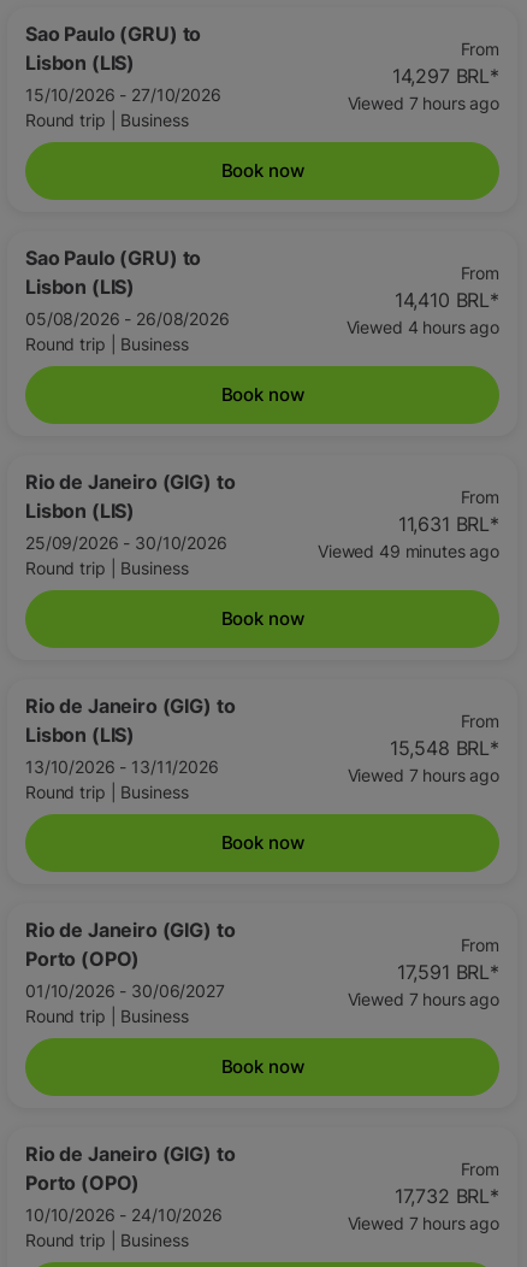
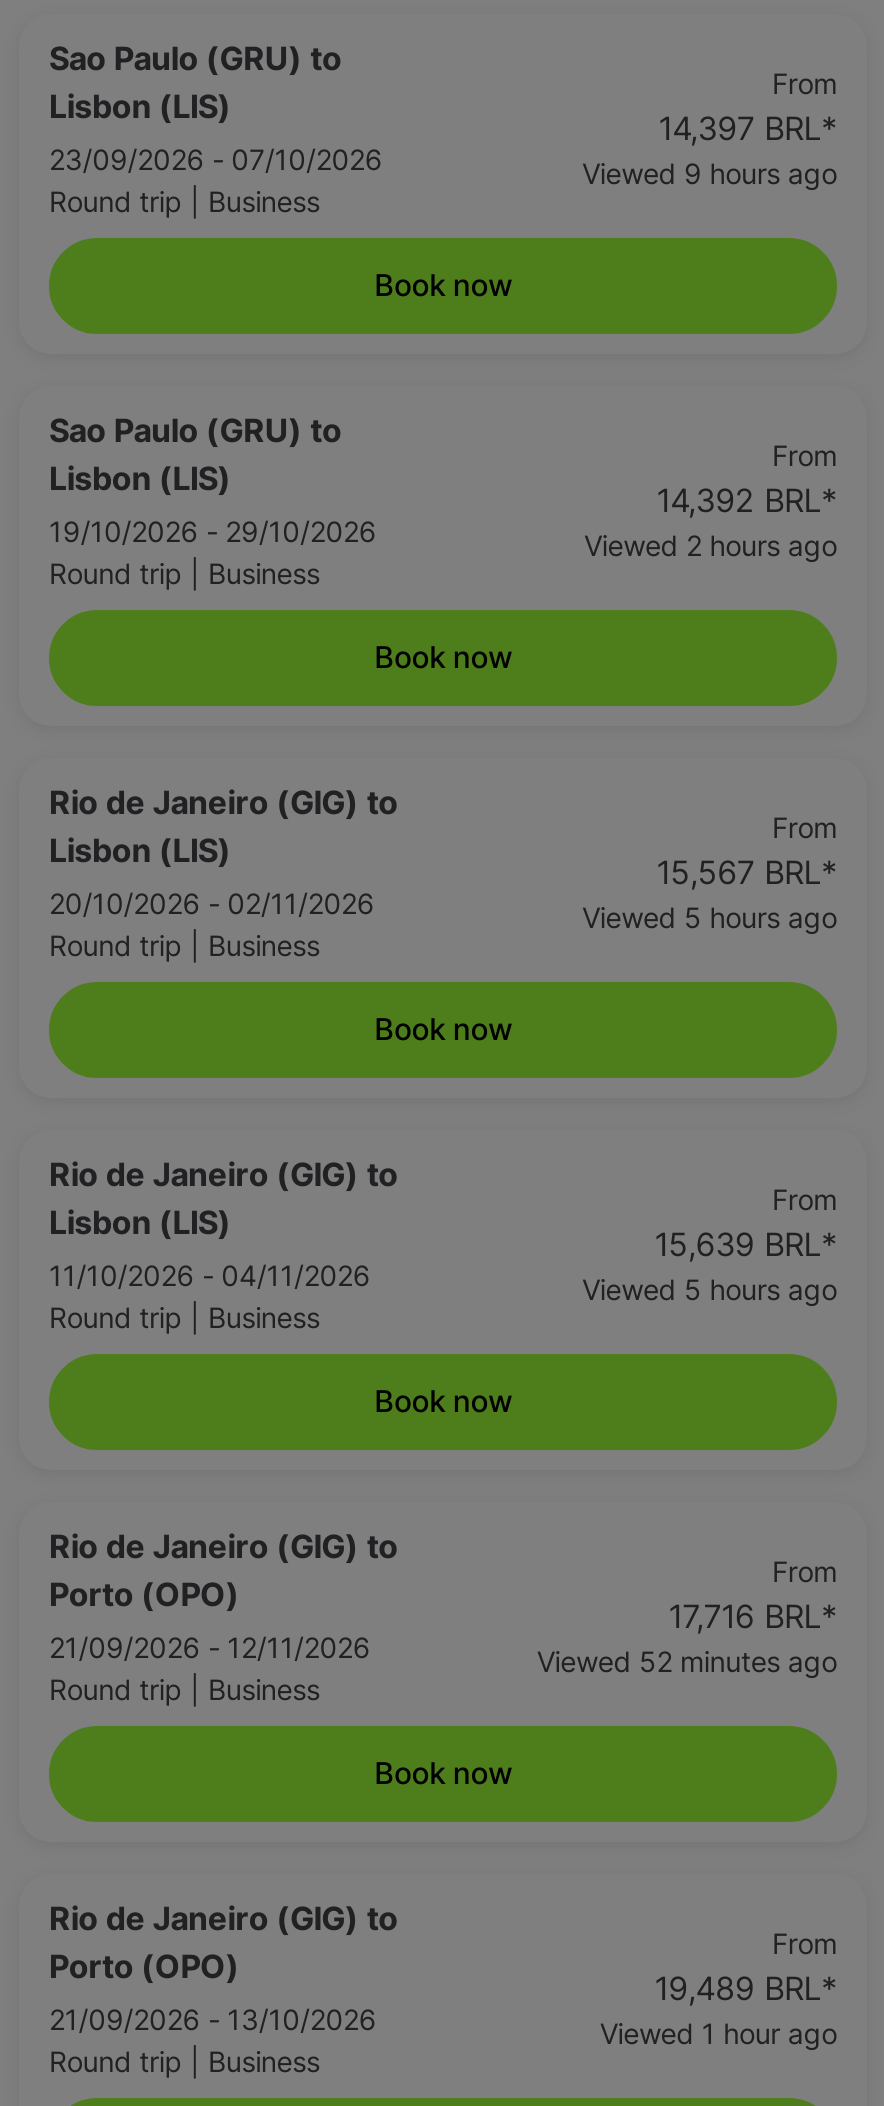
- 14,297 BRL*
+ 14,397 BRL*

- 15/10/2026 - 27/10/2026
+ 23/09/2026 - 07/10/2026

- Viewed 7 hours ago
+ Viewed 9 hours ago

- 14,410 BRL*
+ 14,392 BRL*

- 05/08/2026 - 26/08/2026
+ 19/10/2026 - 29/10/2026

- Viewed 4 hours ago
+ Viewed 2 hours ago

- 11,631 BRL*
+ 15,567 BRL*

- 25/09/2026 - 30/10/2026
+ 20/10/2026 - 02/11/2026

- Viewed 49 minutes ago
+ Viewed 5 hours ago

- 15,548 BRL*
+ 15,639 BRL*

- 13/10/2026 - 13/11/2026
+ 11/10/2026 - 04/11/2026

- Viewed 7 hours ago
+ Viewed 5 hours ago

- 17,591 BRL*
+ 17,716 BRL*

- 01/10/2026 - 30/06/2027
+ 21/09/2026 - 12/11/2026

- Viewed 7 hours ago
+ Viewed 52 minutes ago

- 17,732 BRL*
+ 19,489 BRL*

- 10/10/2026 - 24/10/2026
+ 21/09/2026 - 13/10/2026

- Viewed 7 hours ago
+ Viewed 1 hour ago
